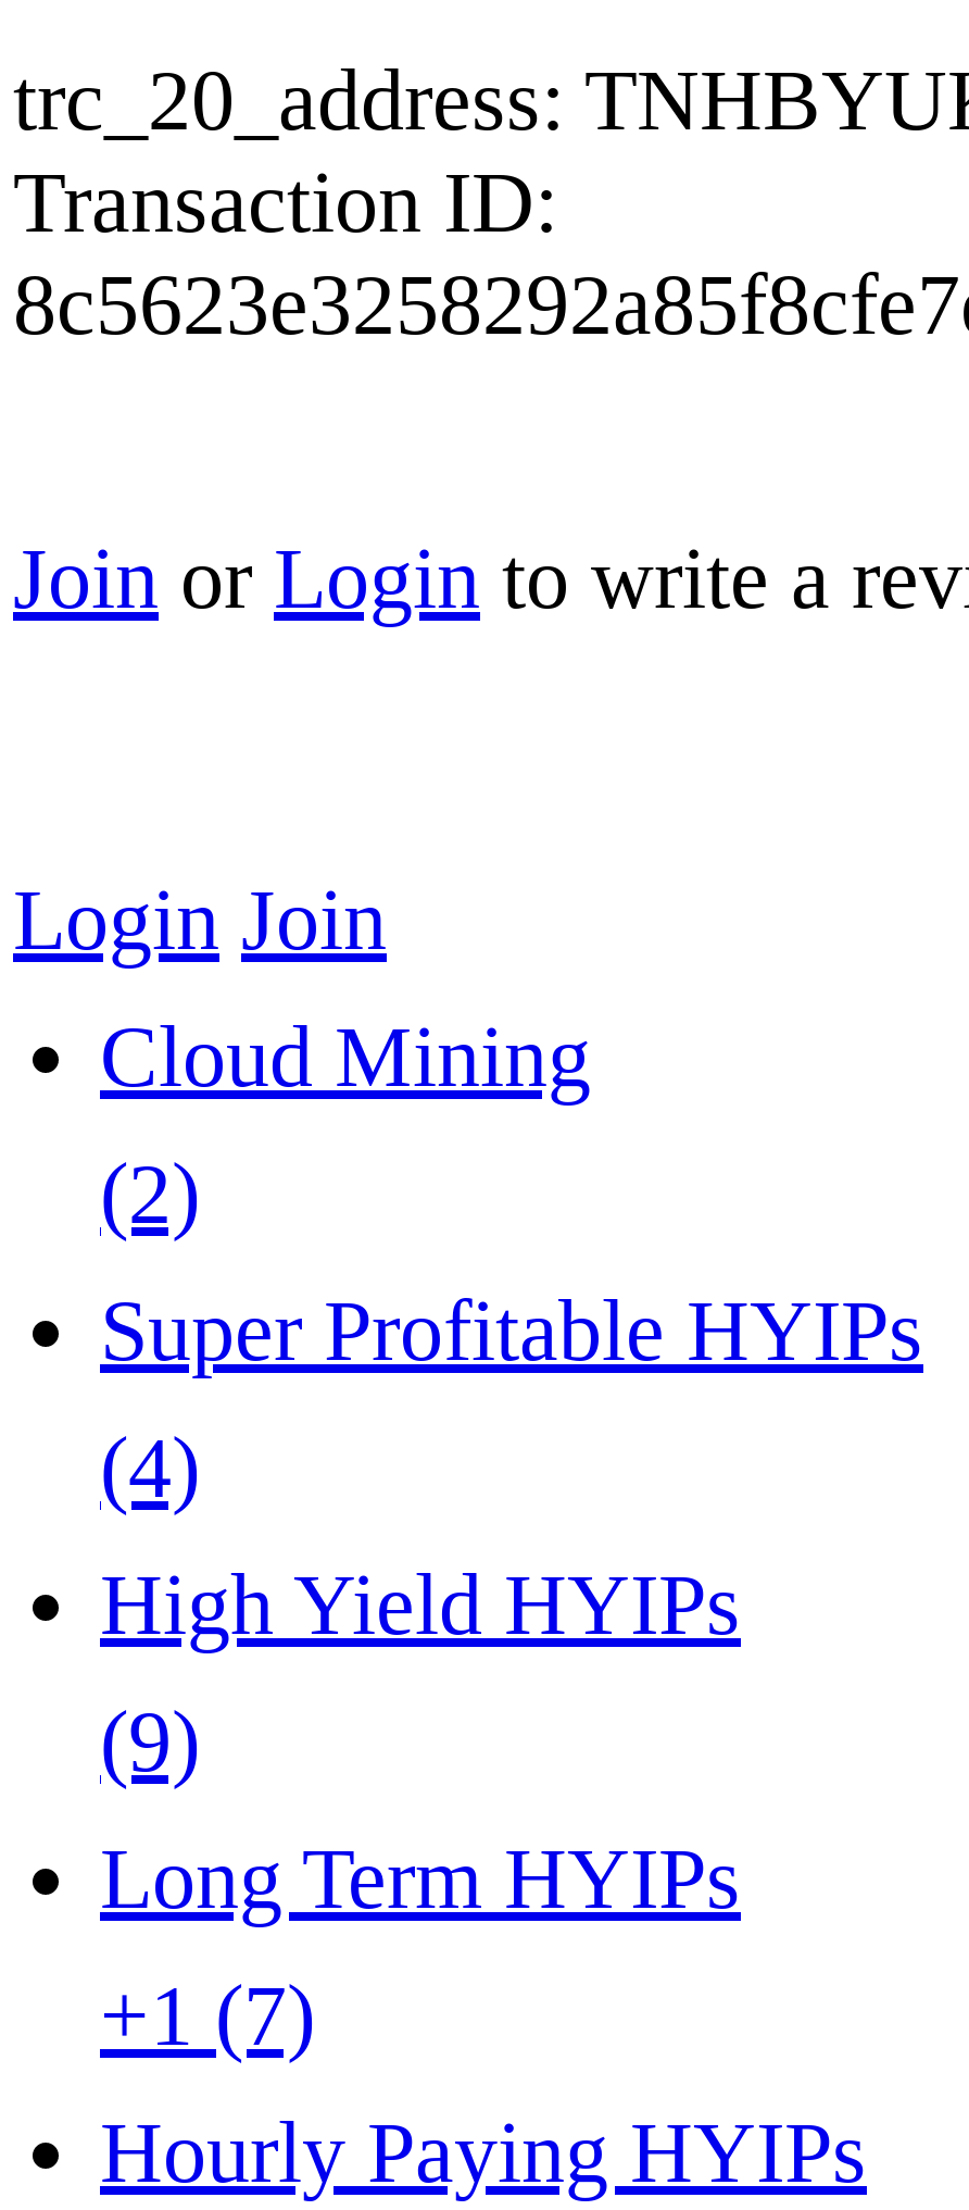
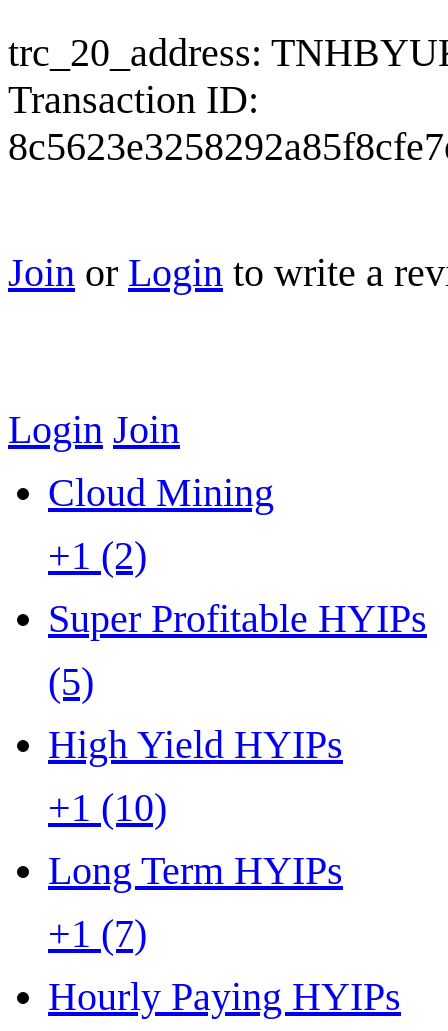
- (2)
+ +1 (2)

- (4)
+ (5)

- (9)
+ +1 (10)
